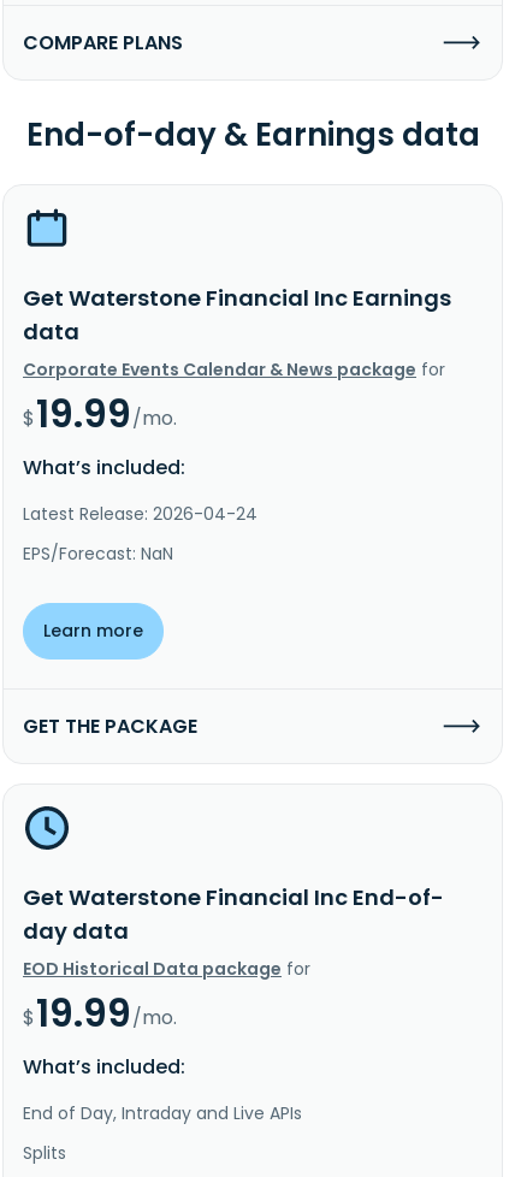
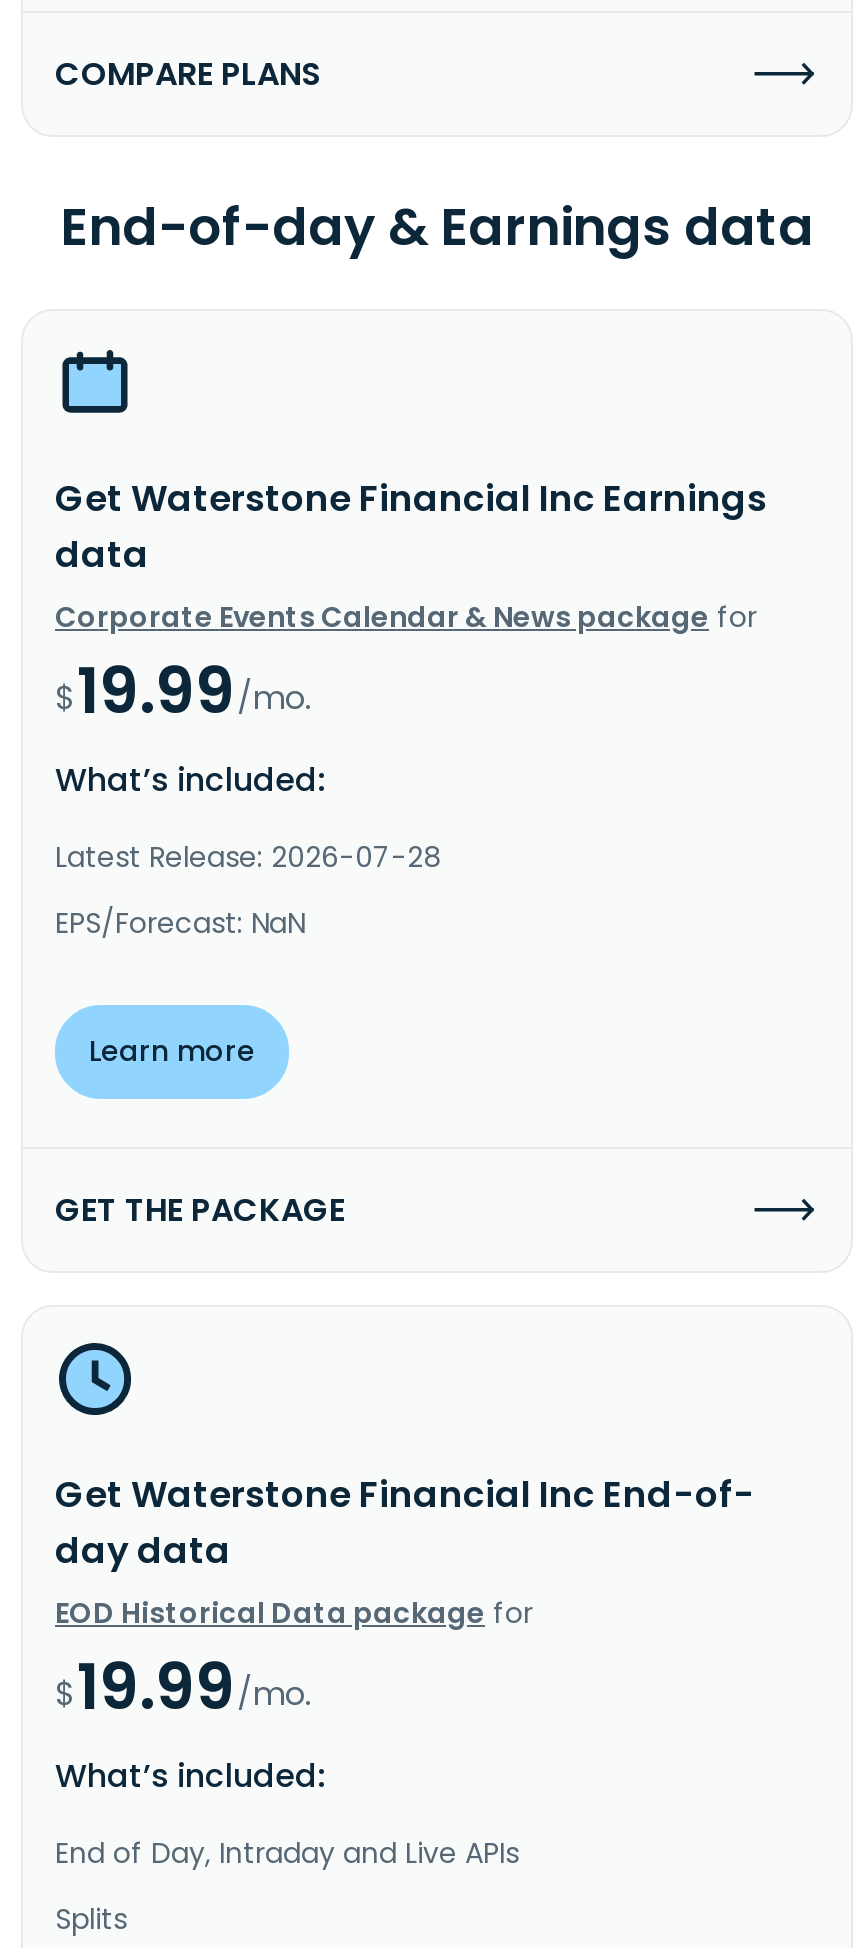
- Latest Release: 2026-04-24
+ Latest Release: 2026-07-28
